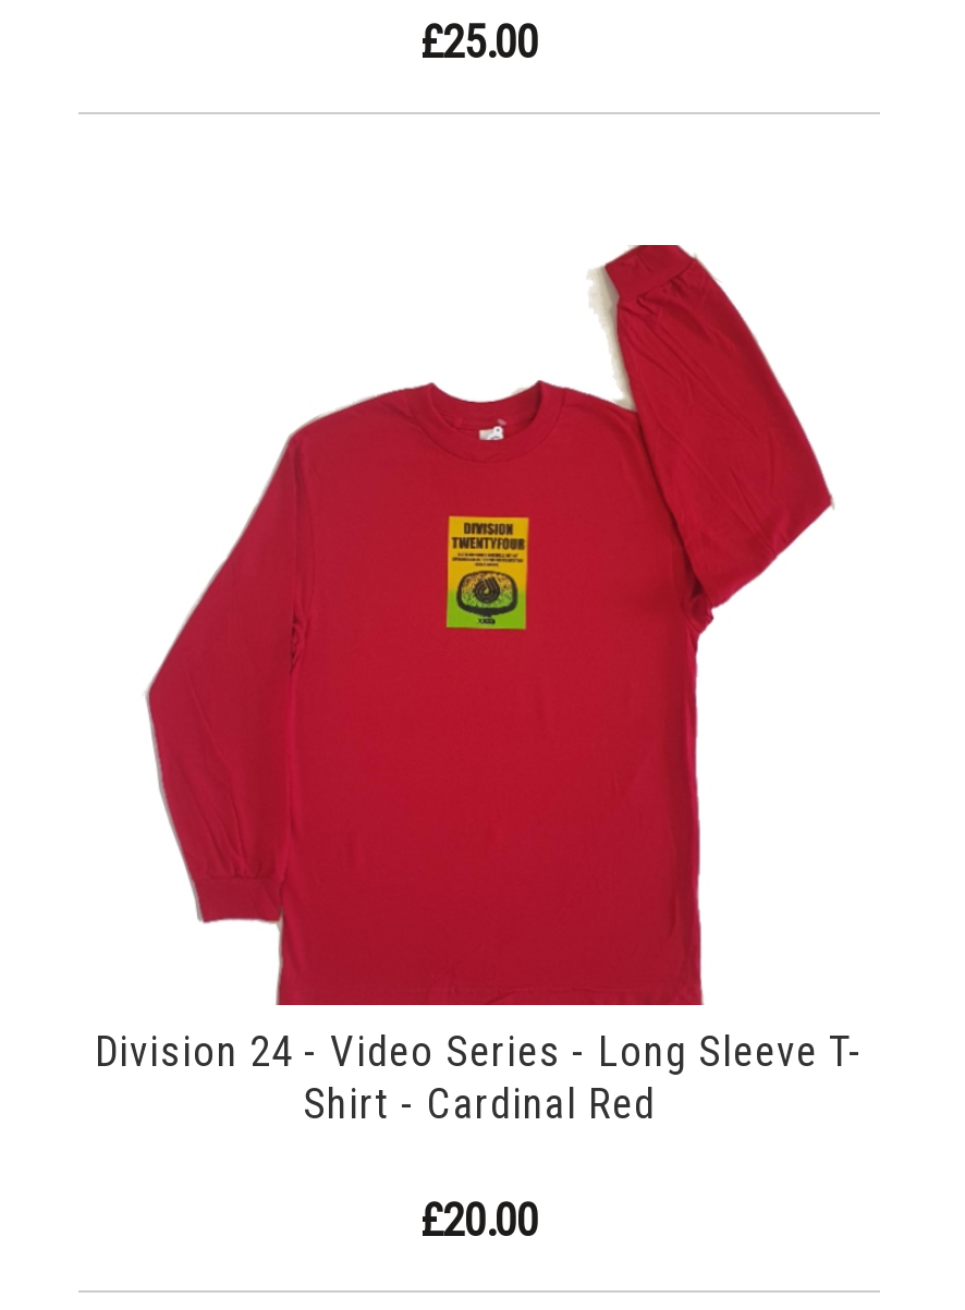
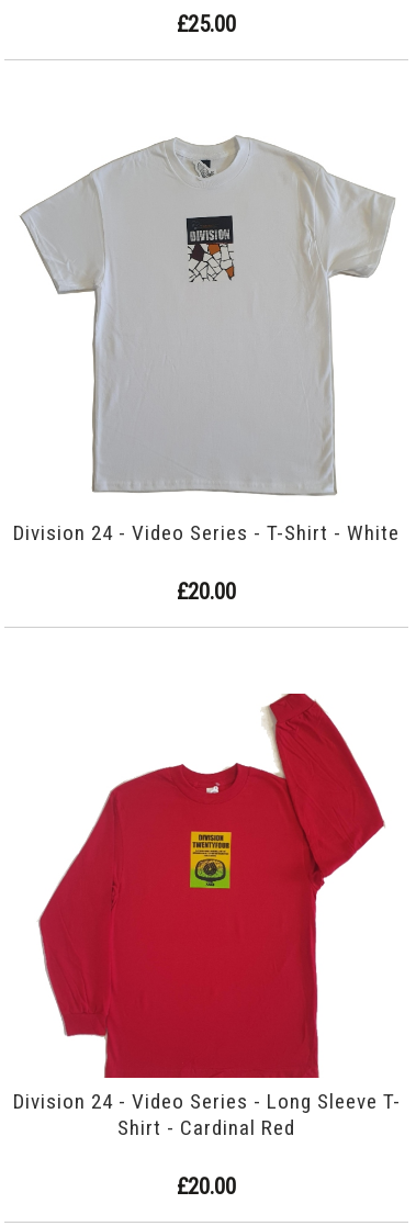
+ [image]
+ Division 24 - Video Series - T-Shirt - White
+ £20.00
